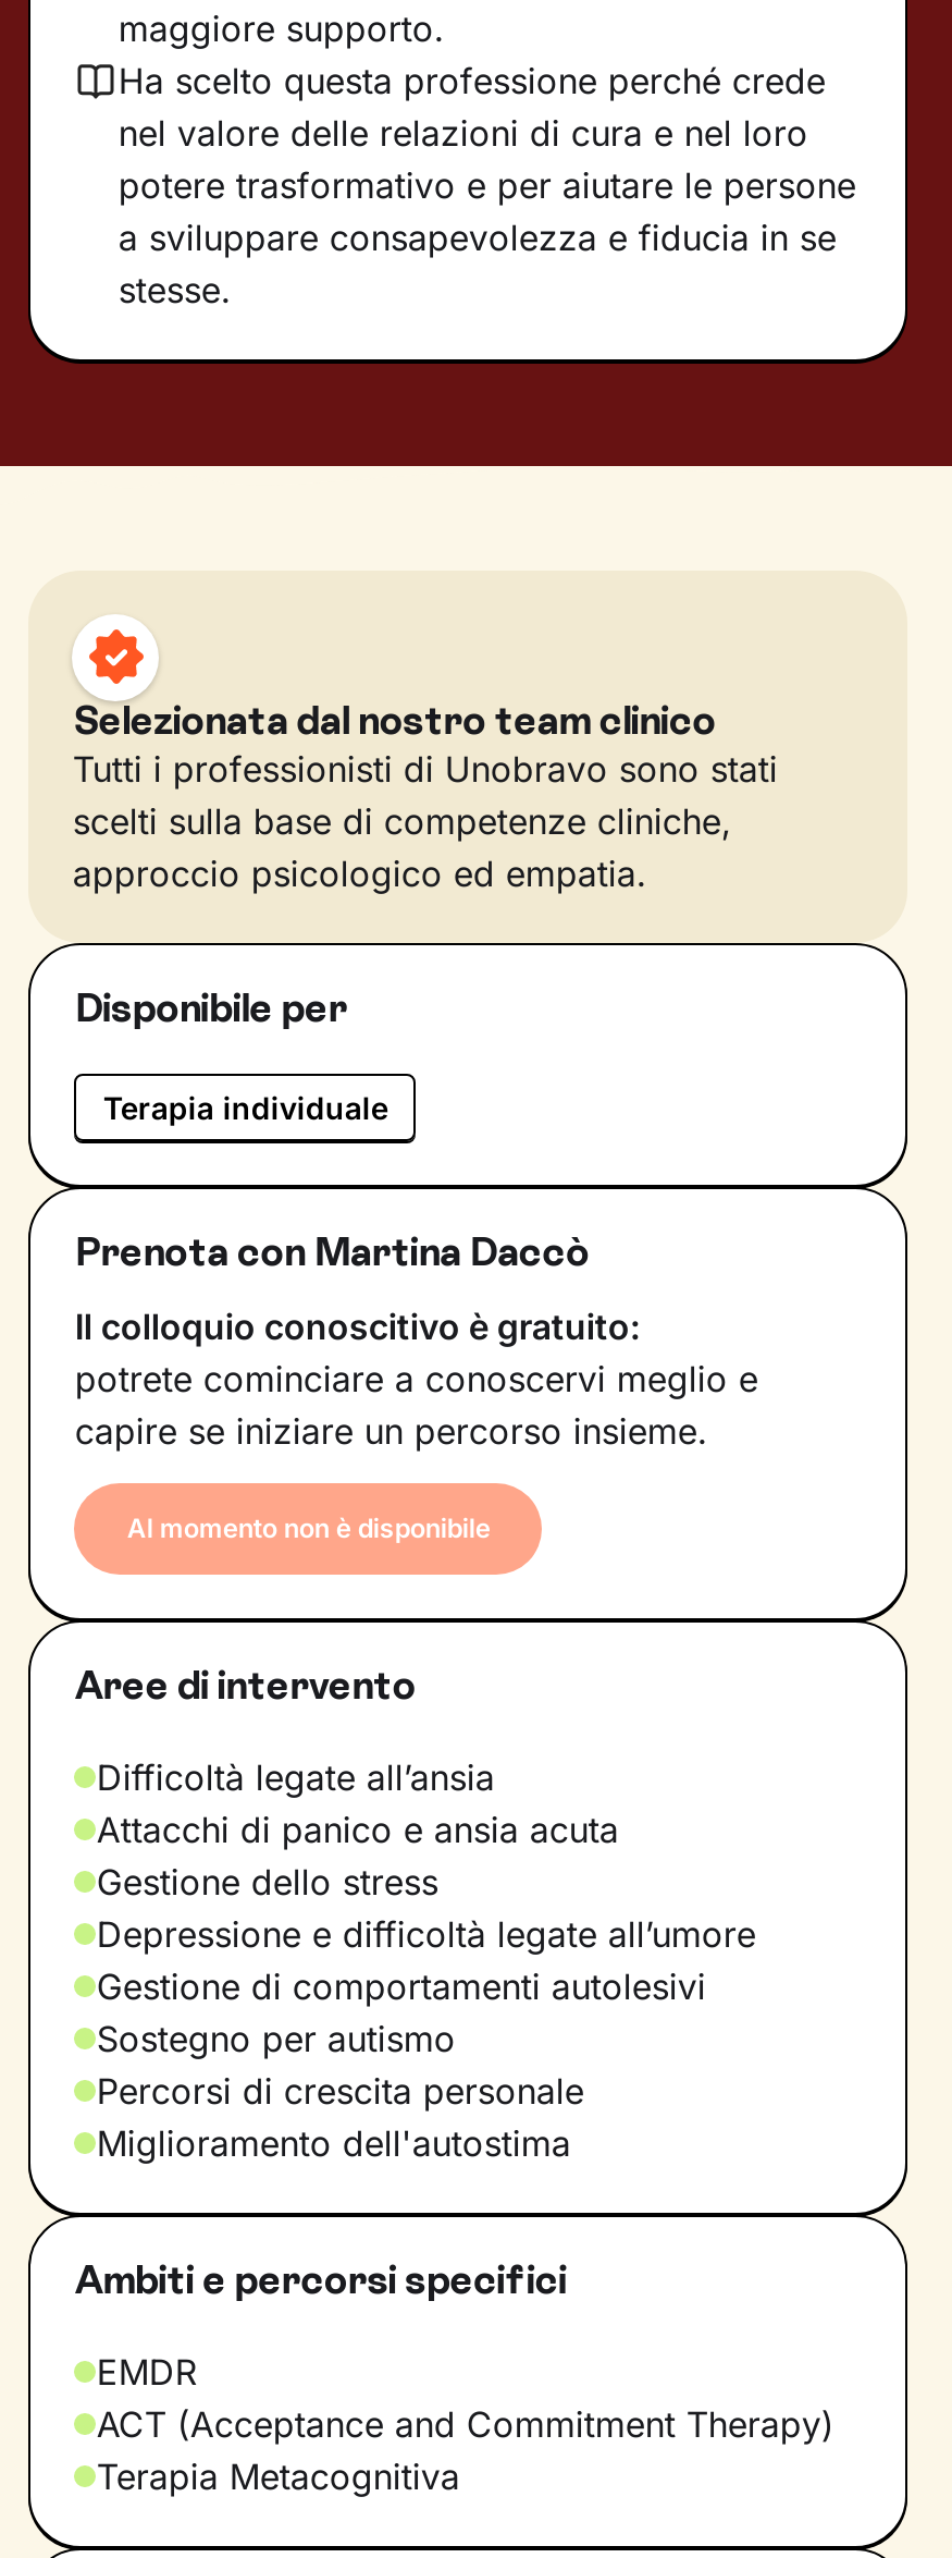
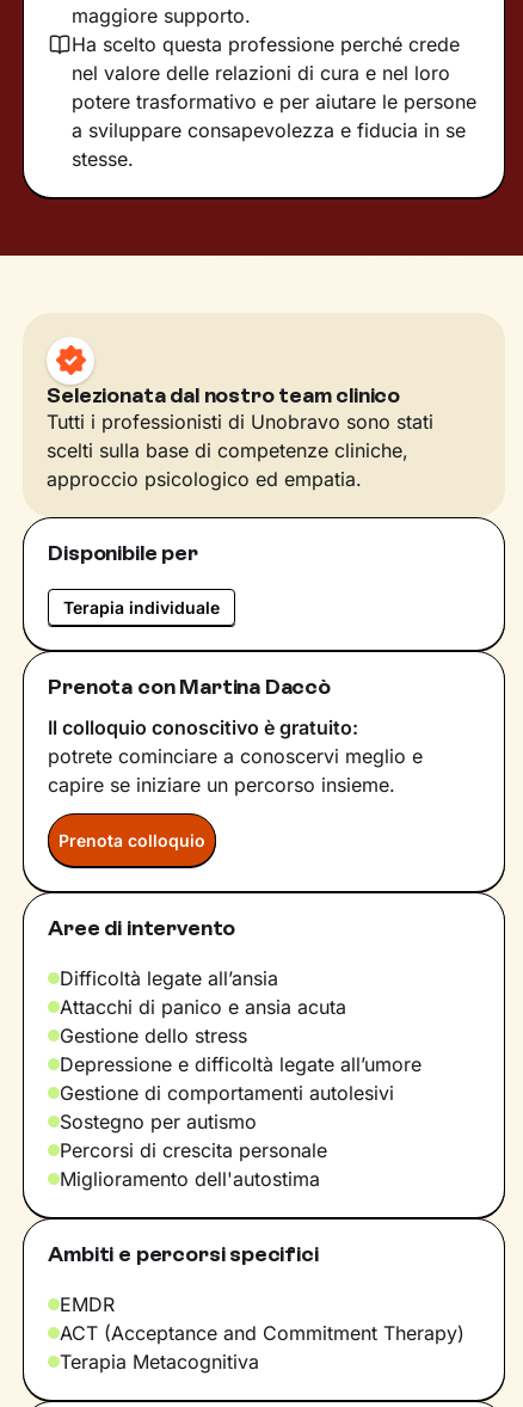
- Al momento non è disponibile
+ Prenota colloquio
